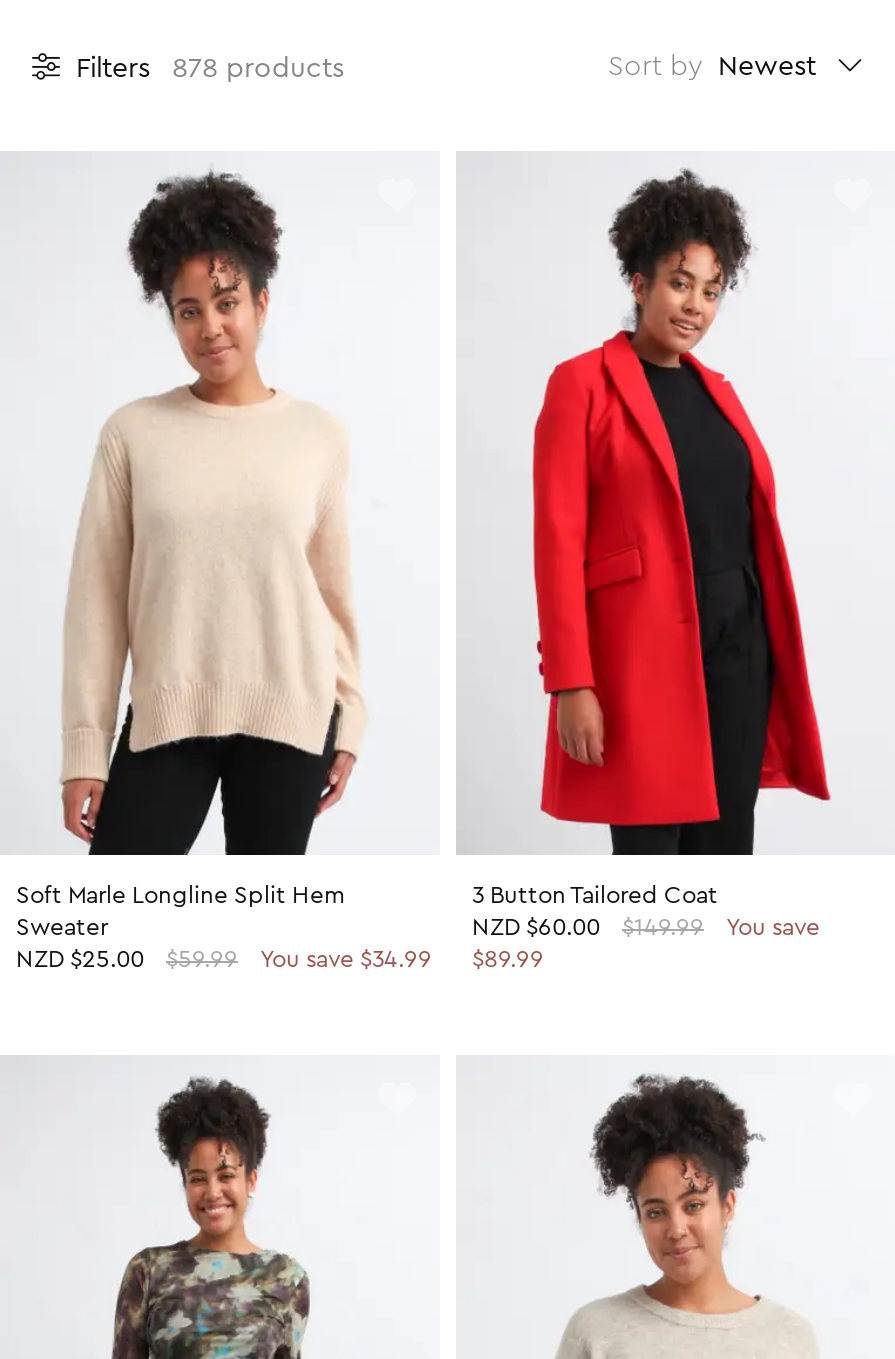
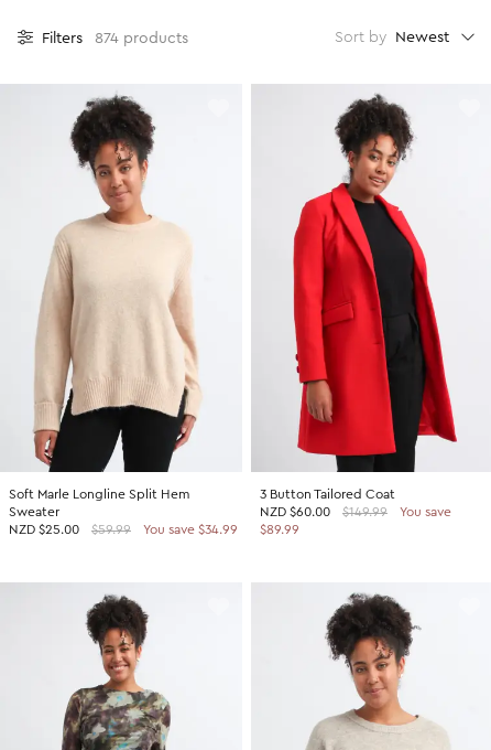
- Filters 878 products
+ Filters 874 products
